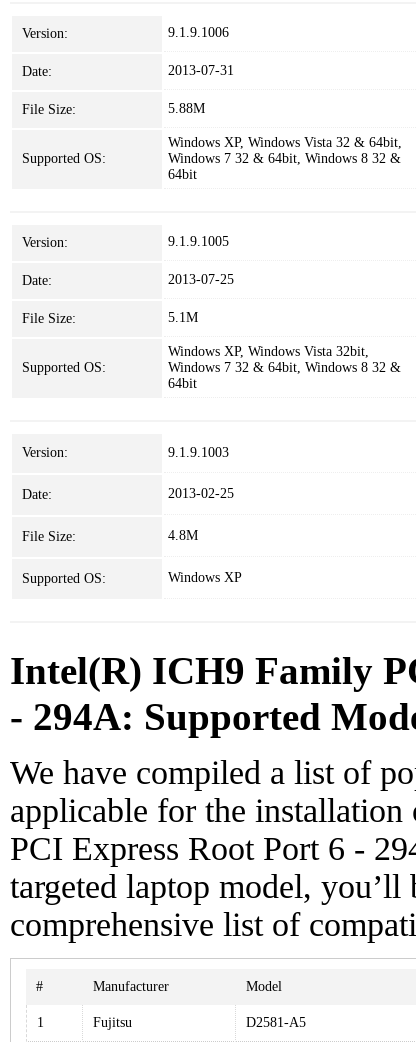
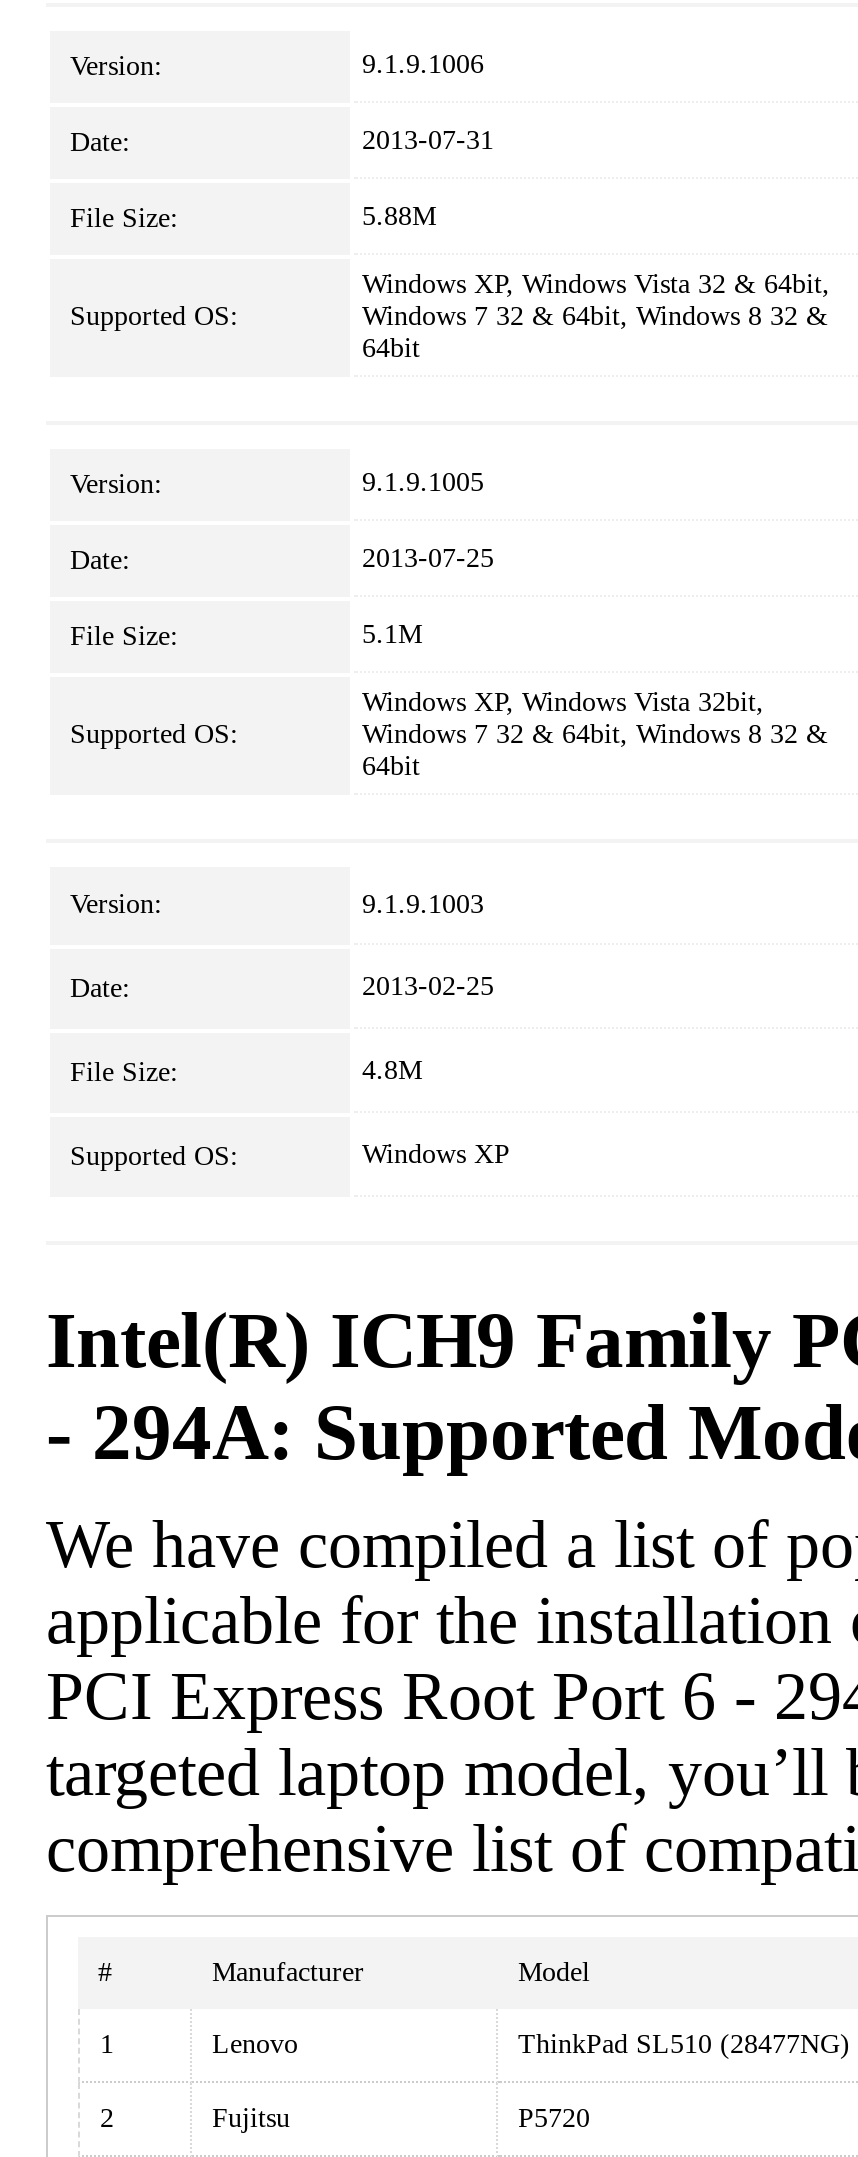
- D2581-A5
+ P5720

+ Lenovo
+ ThinkPad SL510 (28477NG)
+ 2
